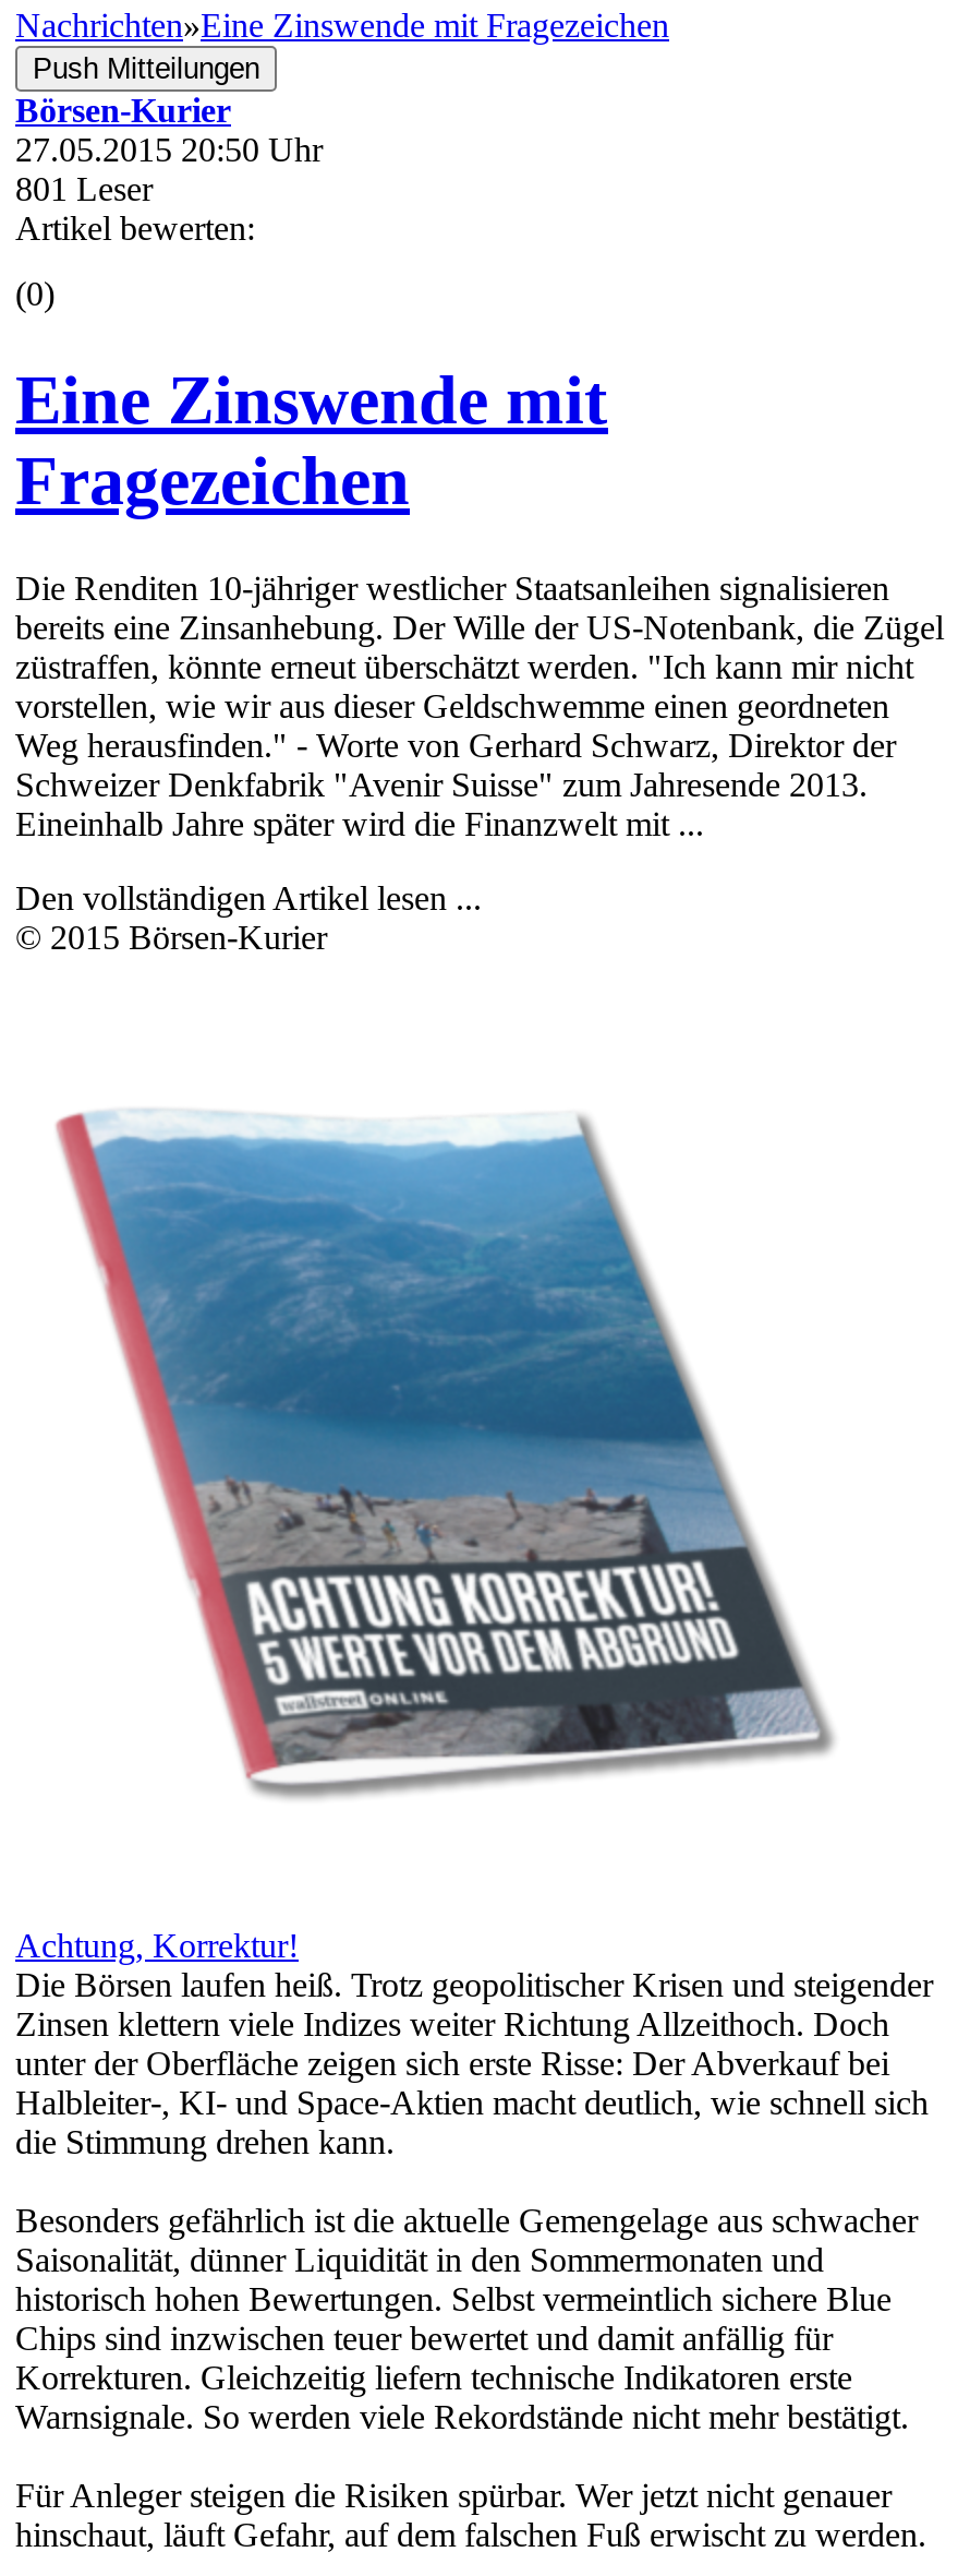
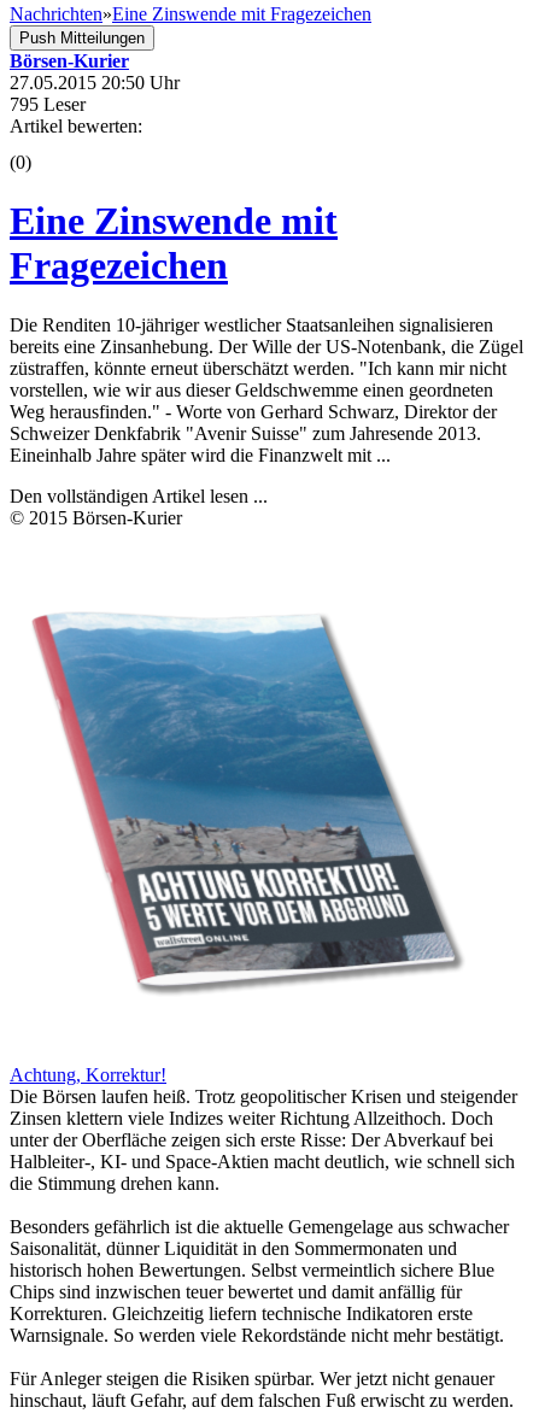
- 801 Leser
+ 795 Leser
